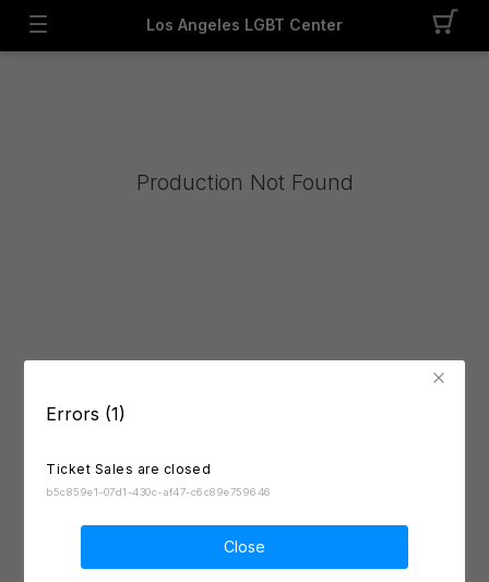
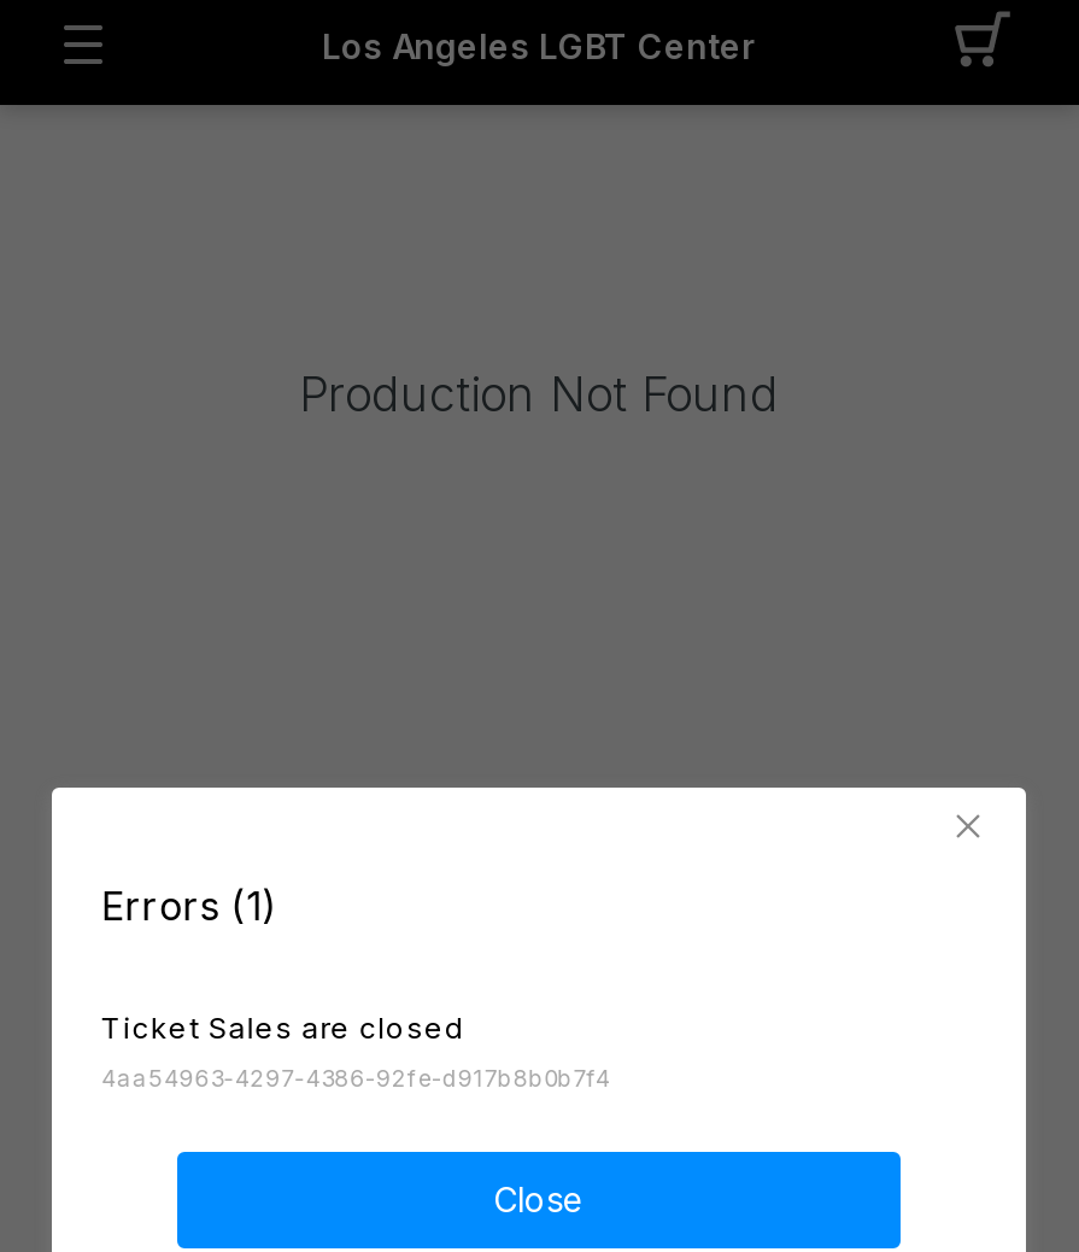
- b5c859e1-07d1-430c-af47-c6c89e759646
+ 4aa54963-4297-4386-92fe-d917b8b0b7f4
